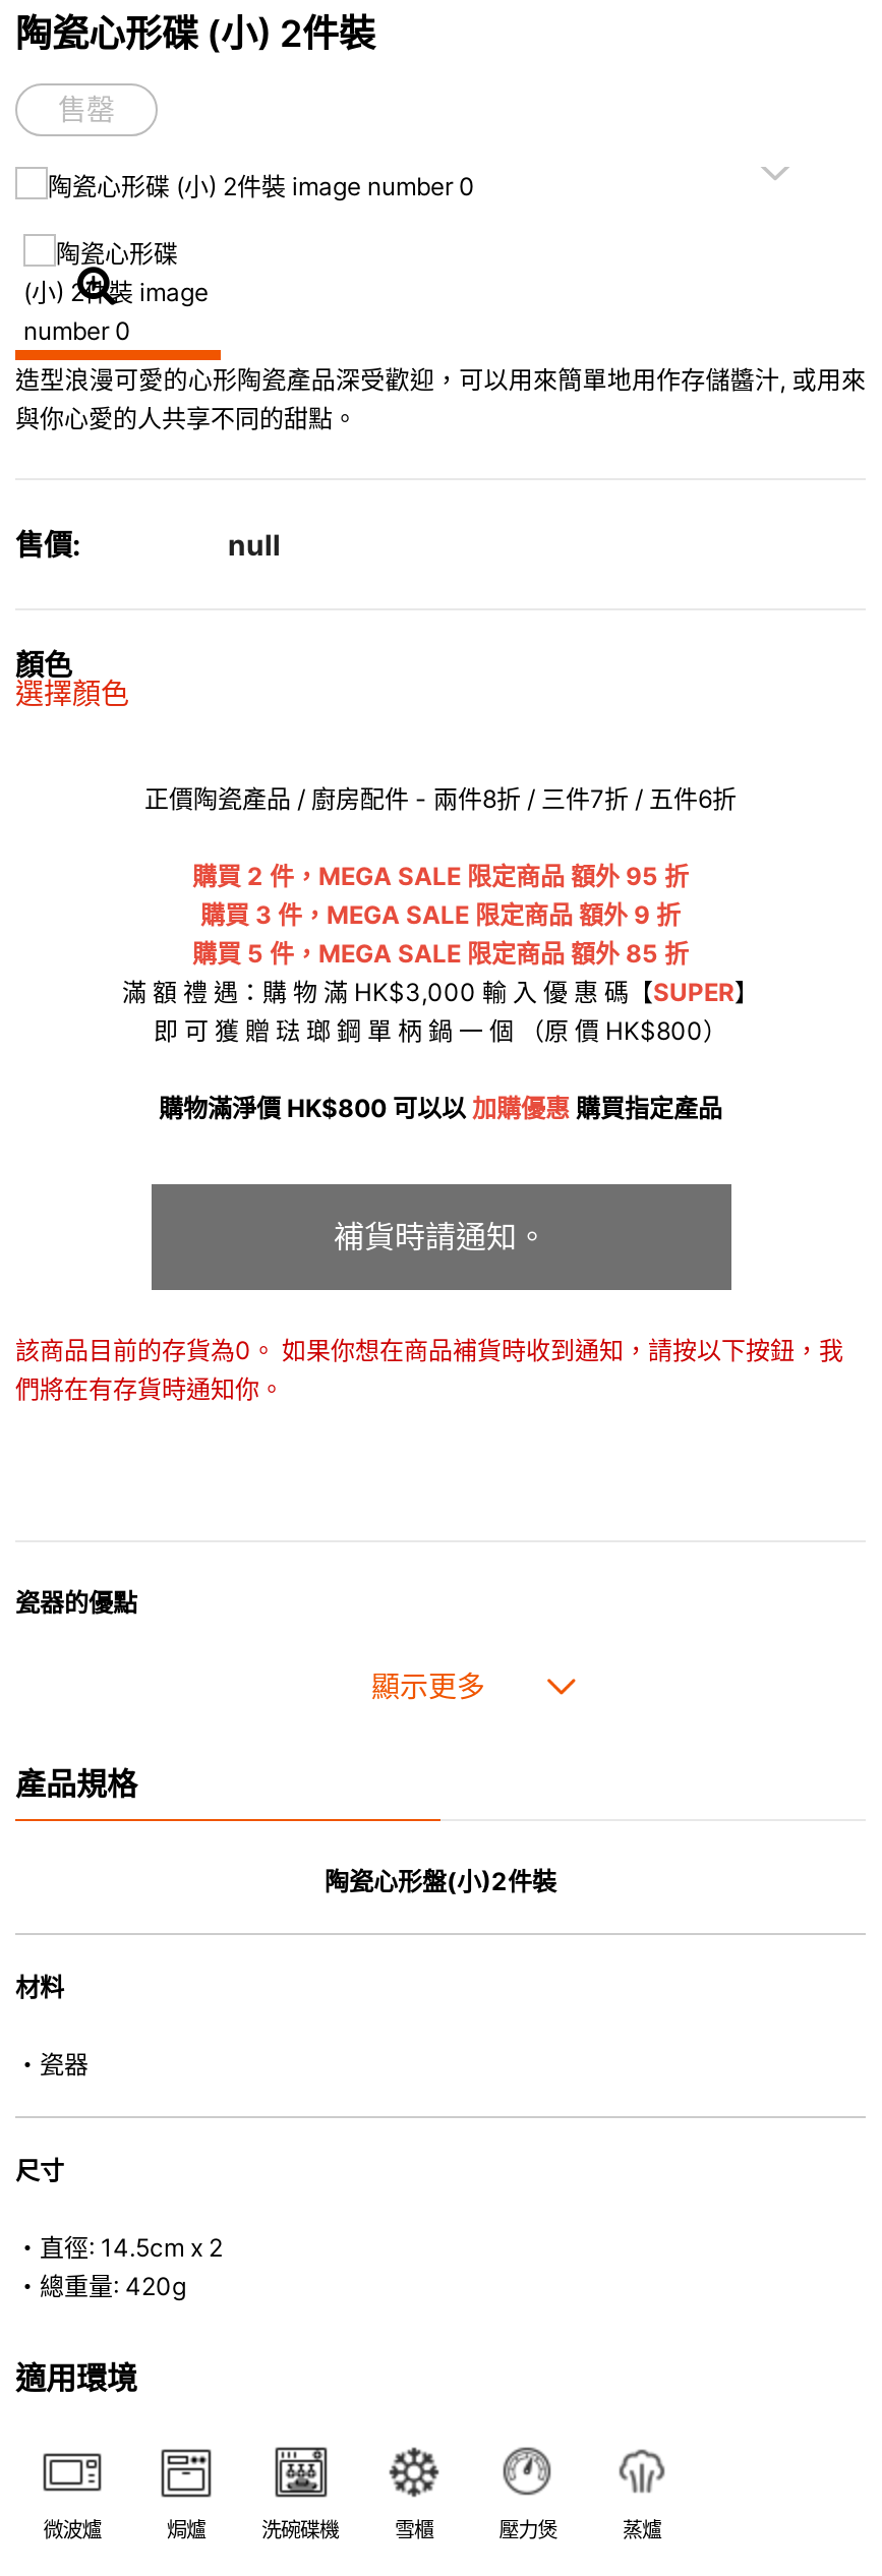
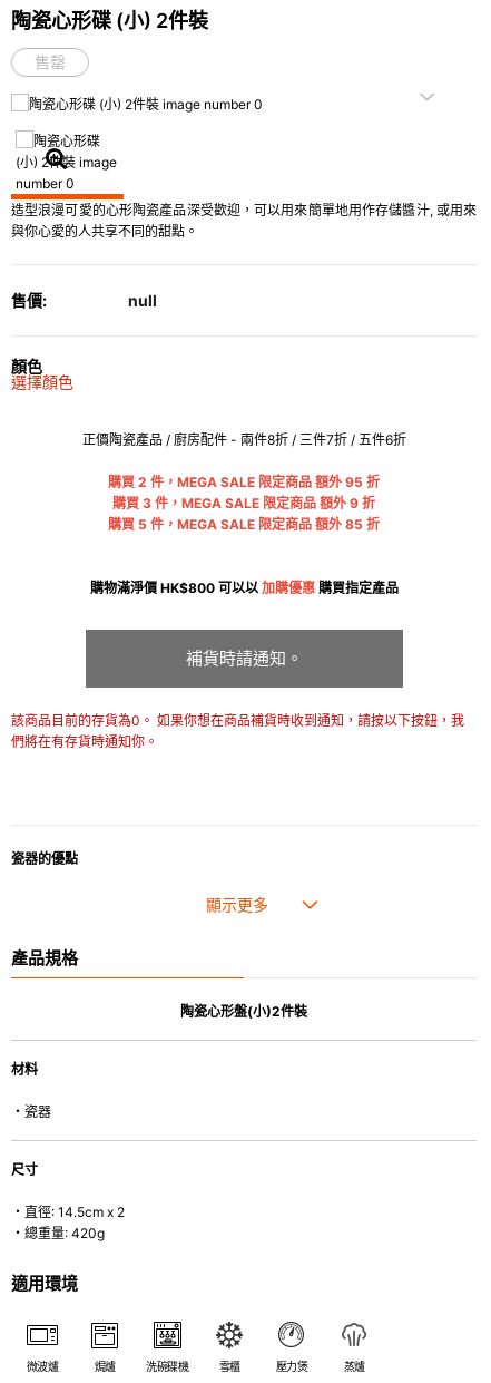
- 滿 額 禮 遇：購 物 滿 HK$3,000 輸 入 優 惠 碼【SUPER】
- 即 可 獲 贈 琺 瑯 鋼 單 柄 鍋 一 個 （原 價 HK$800）
